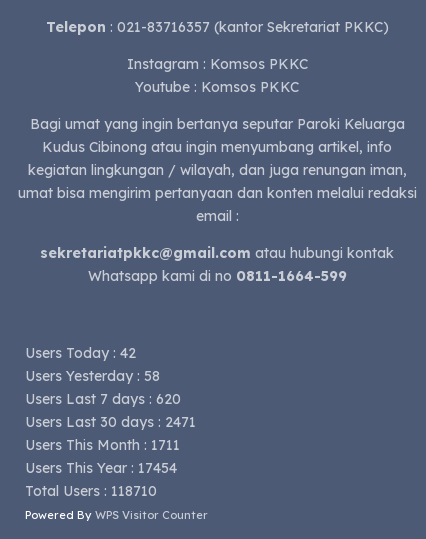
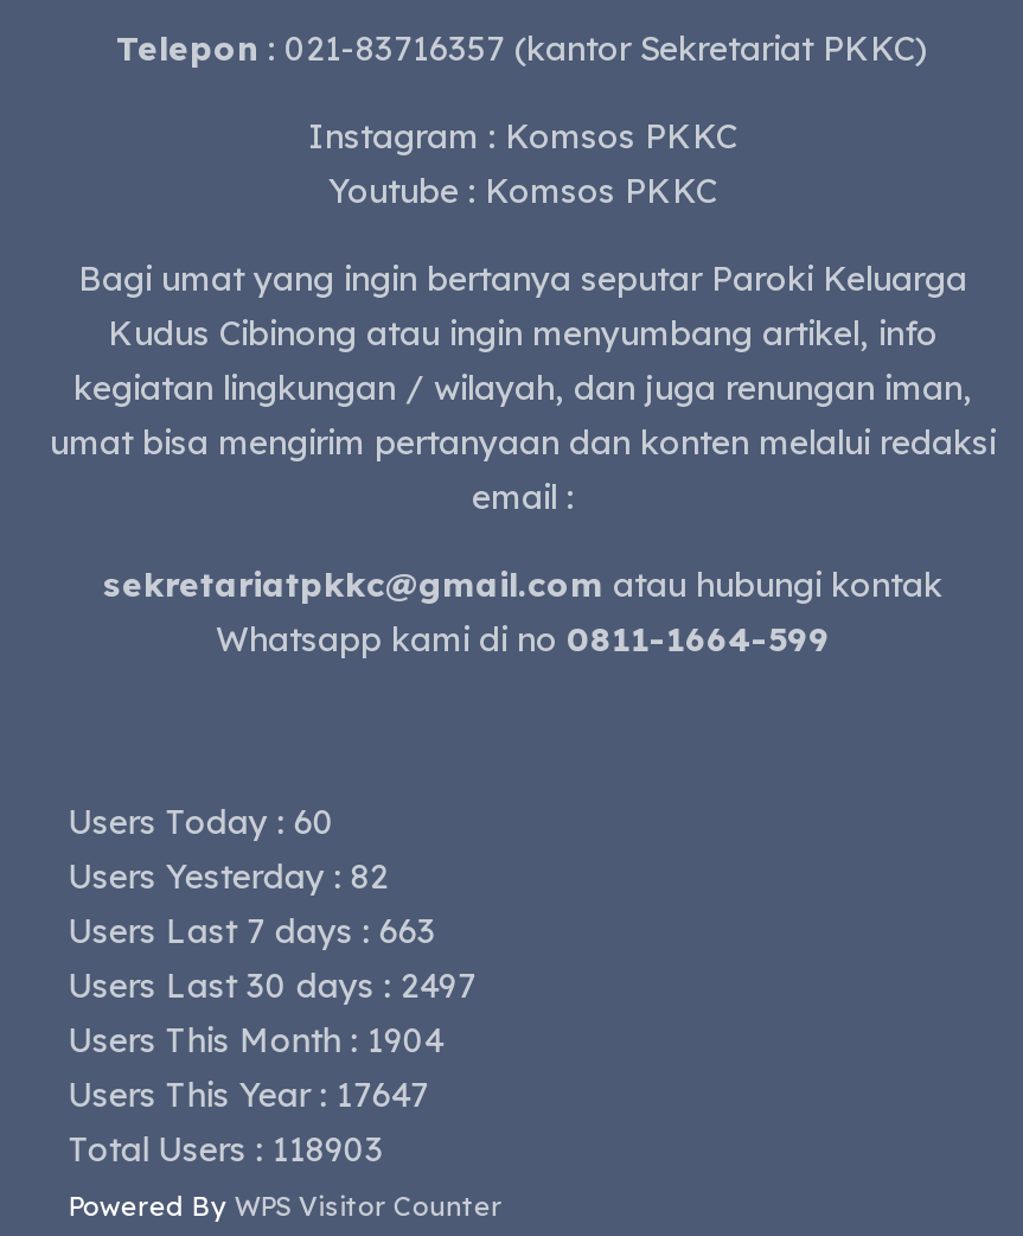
- Users Today : 42
+ Users Today : 60

- Users Yesterday : 58
+ Users Yesterday : 82

- Users Last 7 days : 620
+ Users Last 7 days : 663

- Users Last 30 days : 2471
+ Users Last 30 days : 2497

- Users This Month : 1711
+ Users This Month : 1904

- Users This Year : 17454
+ Users This Year : 17647

- Total Users : 118710
+ Total Users : 118903
